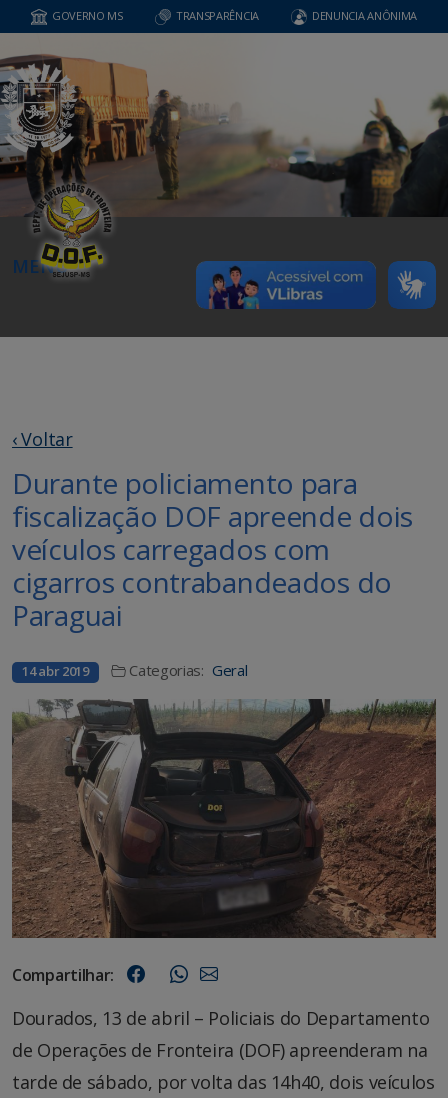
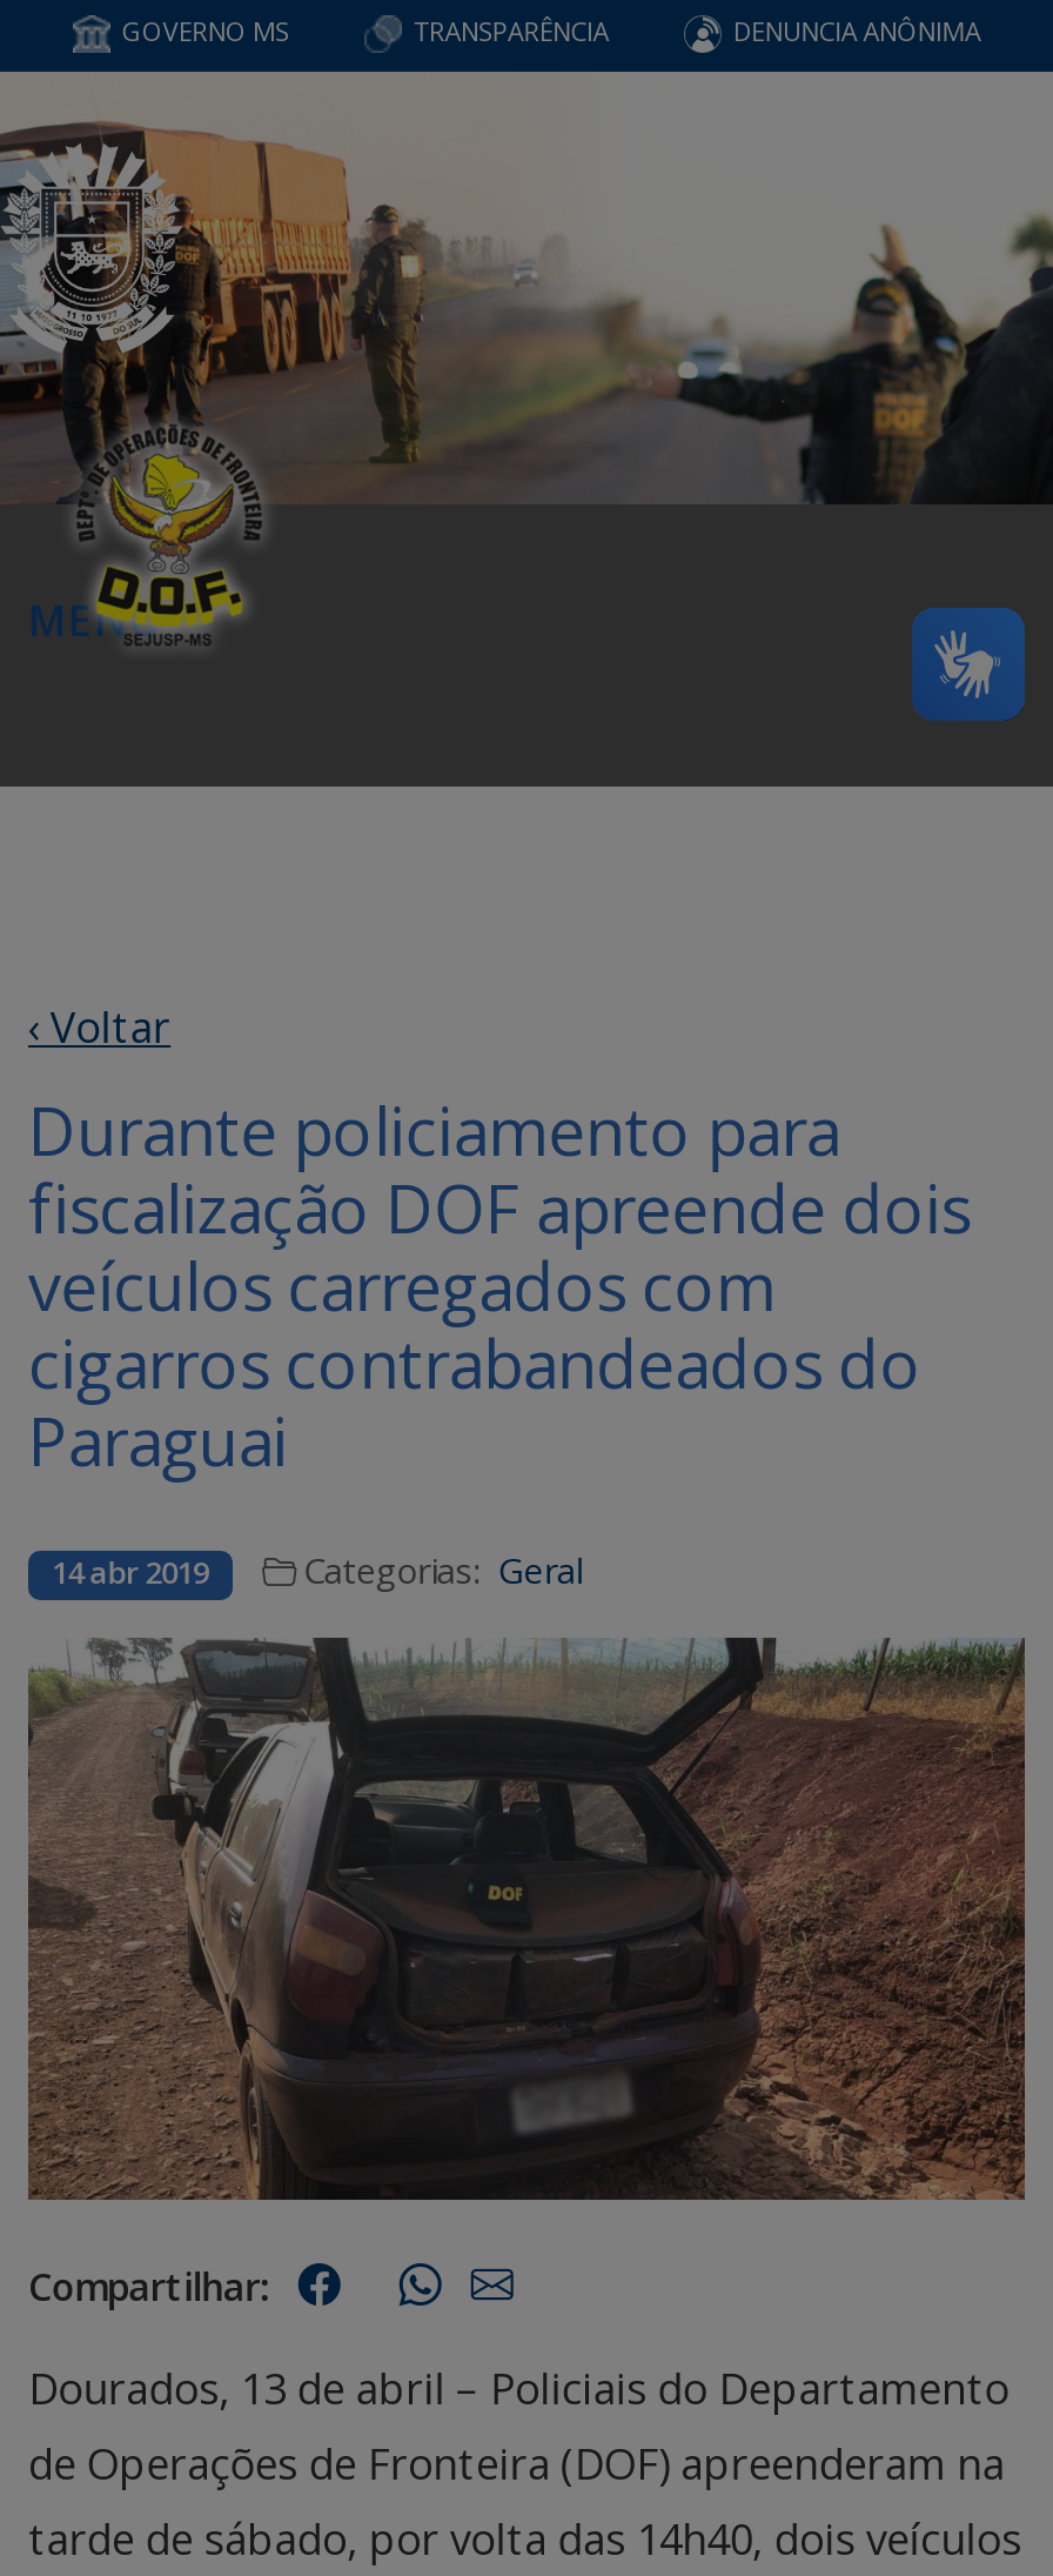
- [image]
